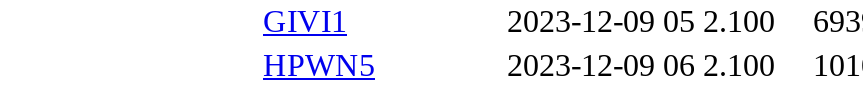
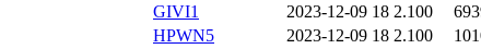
- 2023-12-09 05 2.100
+ 2023-12-09 18 2.100

- 2023-12-09 06 2.100
+ 2023-12-09 18 2.100
